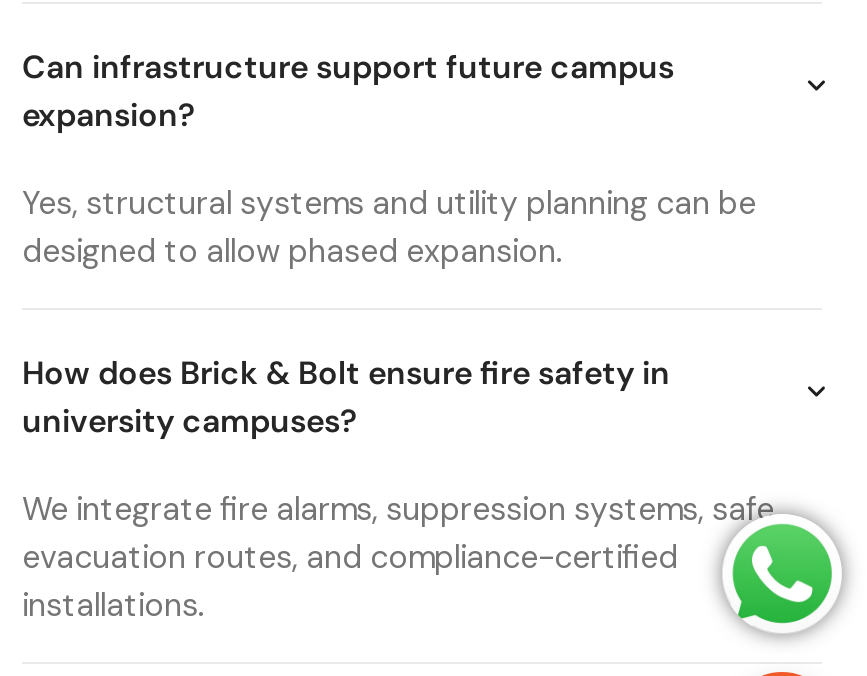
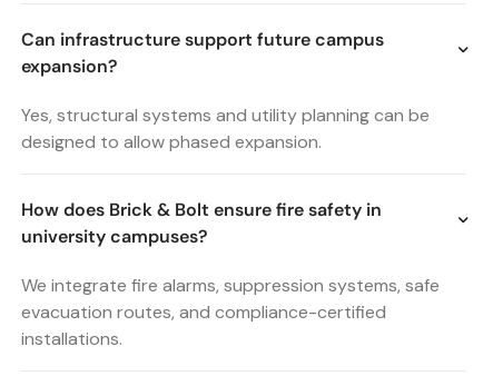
- [image]
